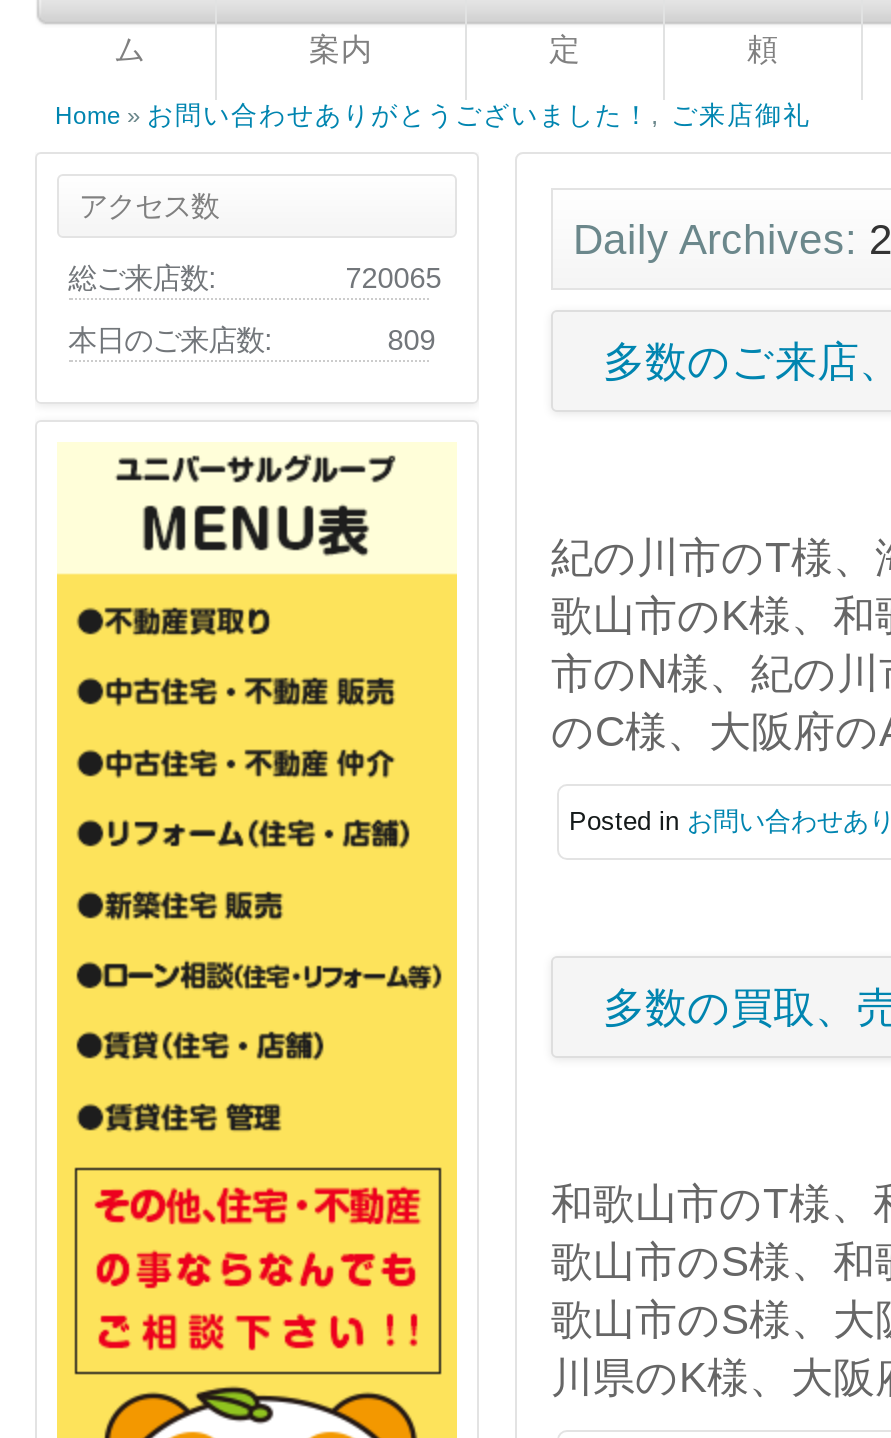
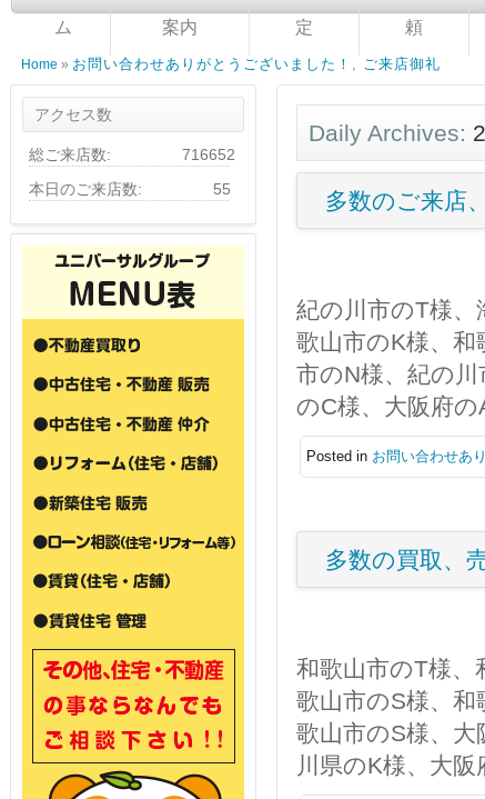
- 720065
+ 716652

- 809
+ 55
